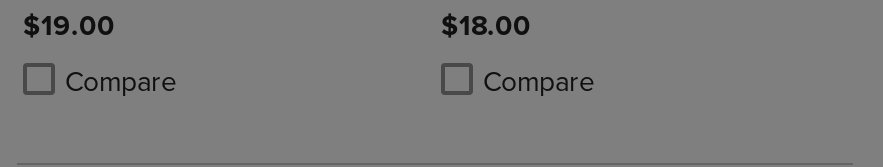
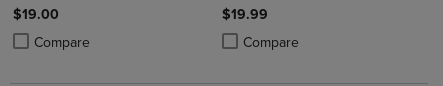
- $18.00
+ $19.99
